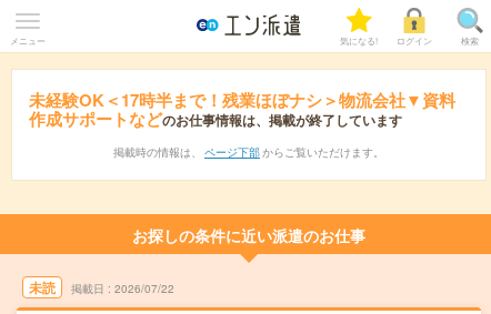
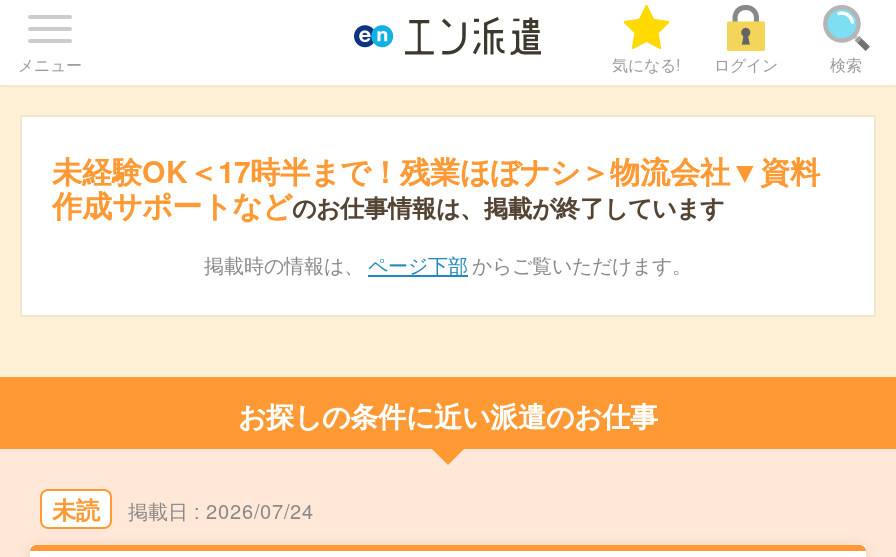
- 2026/07/22
+ 2026/07/24
